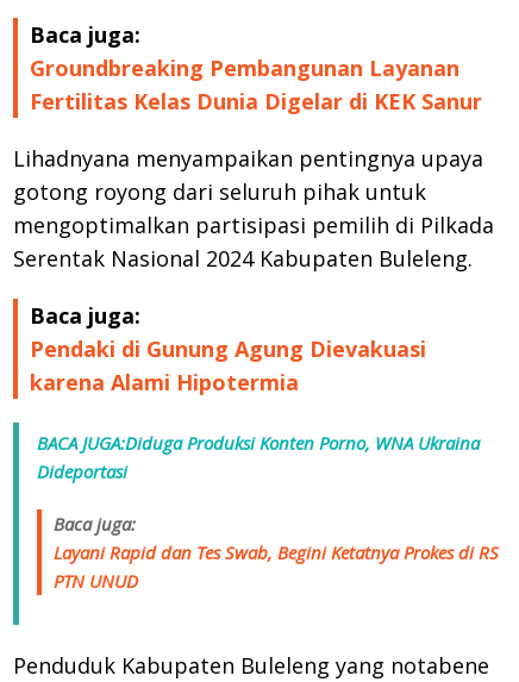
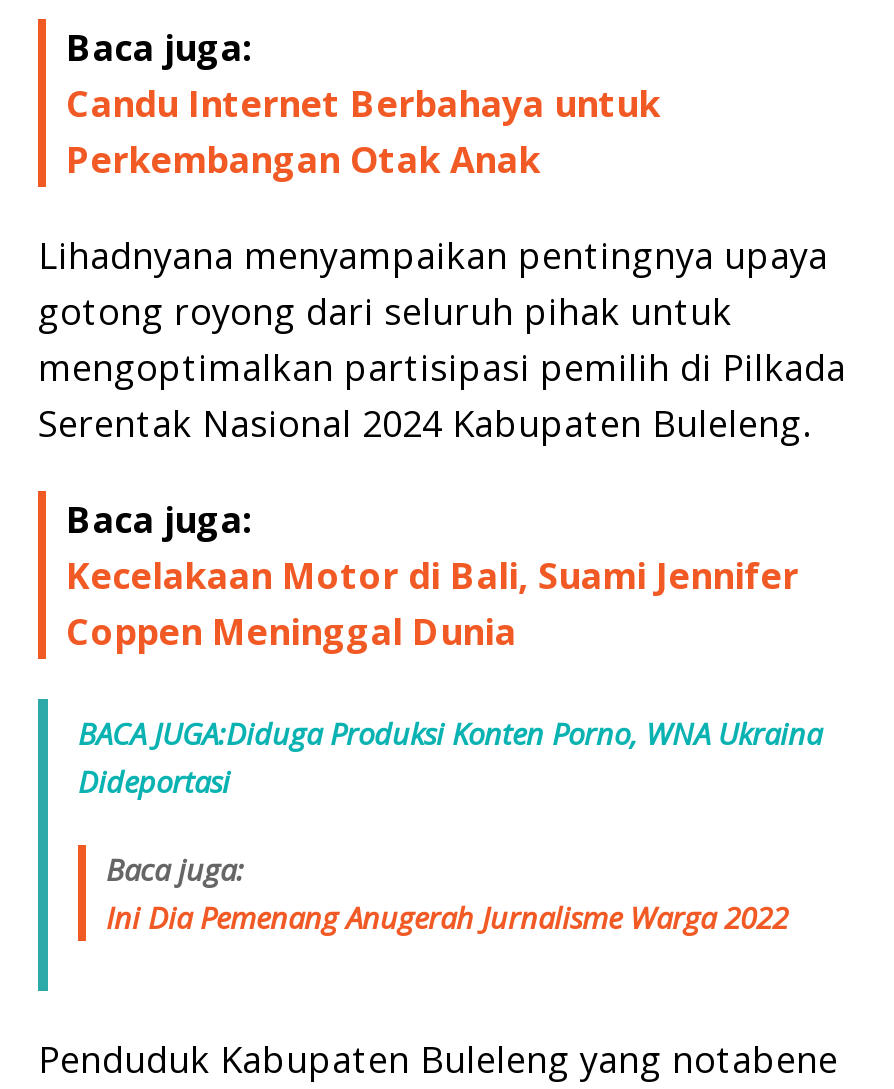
- Groundbreaking Pembangunan Layanan
- Fertilitas Kelas Dunia Digelar di KEK Sanur
+ Candu Internet Berbahaya untuk
+ Perkembangan Otak Anak

- Pendaki di Gunung Agung Dievakuasi
- karena Alami Hipotermia
+ Kecelakaan Motor di Bali, Suami Jennifer
+ Coppen Meninggal Dunia

- Layani Rapid dan Tes Swab, Begini Ketatnya Prokes di RS
- PTN UNUD
+ Ini Dia Pemenang Anugerah Jurnalisme Warga 2022
